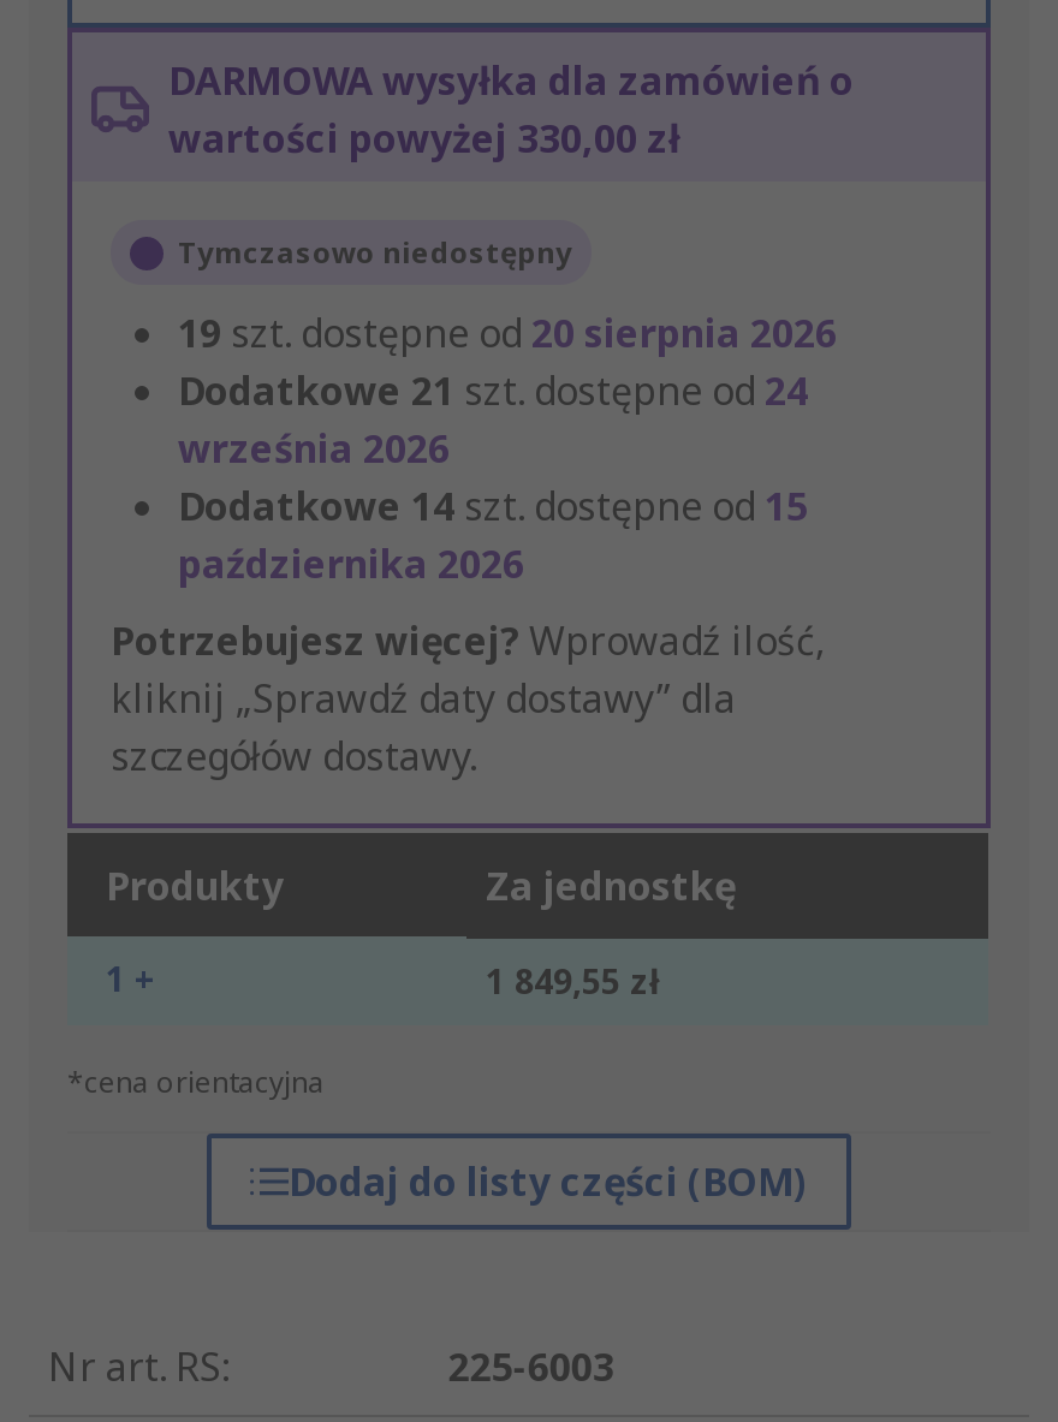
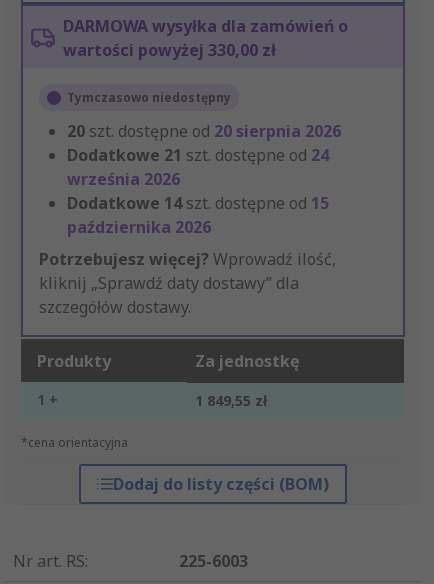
- 19 szt. dostępne od 20 sierpnia 2026
+ 20 szt. dostępne od 20 sierpnia 2026
